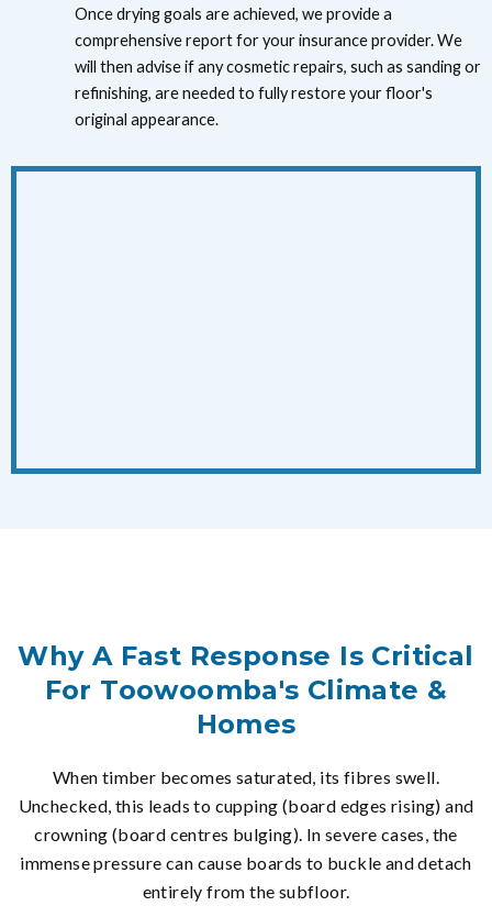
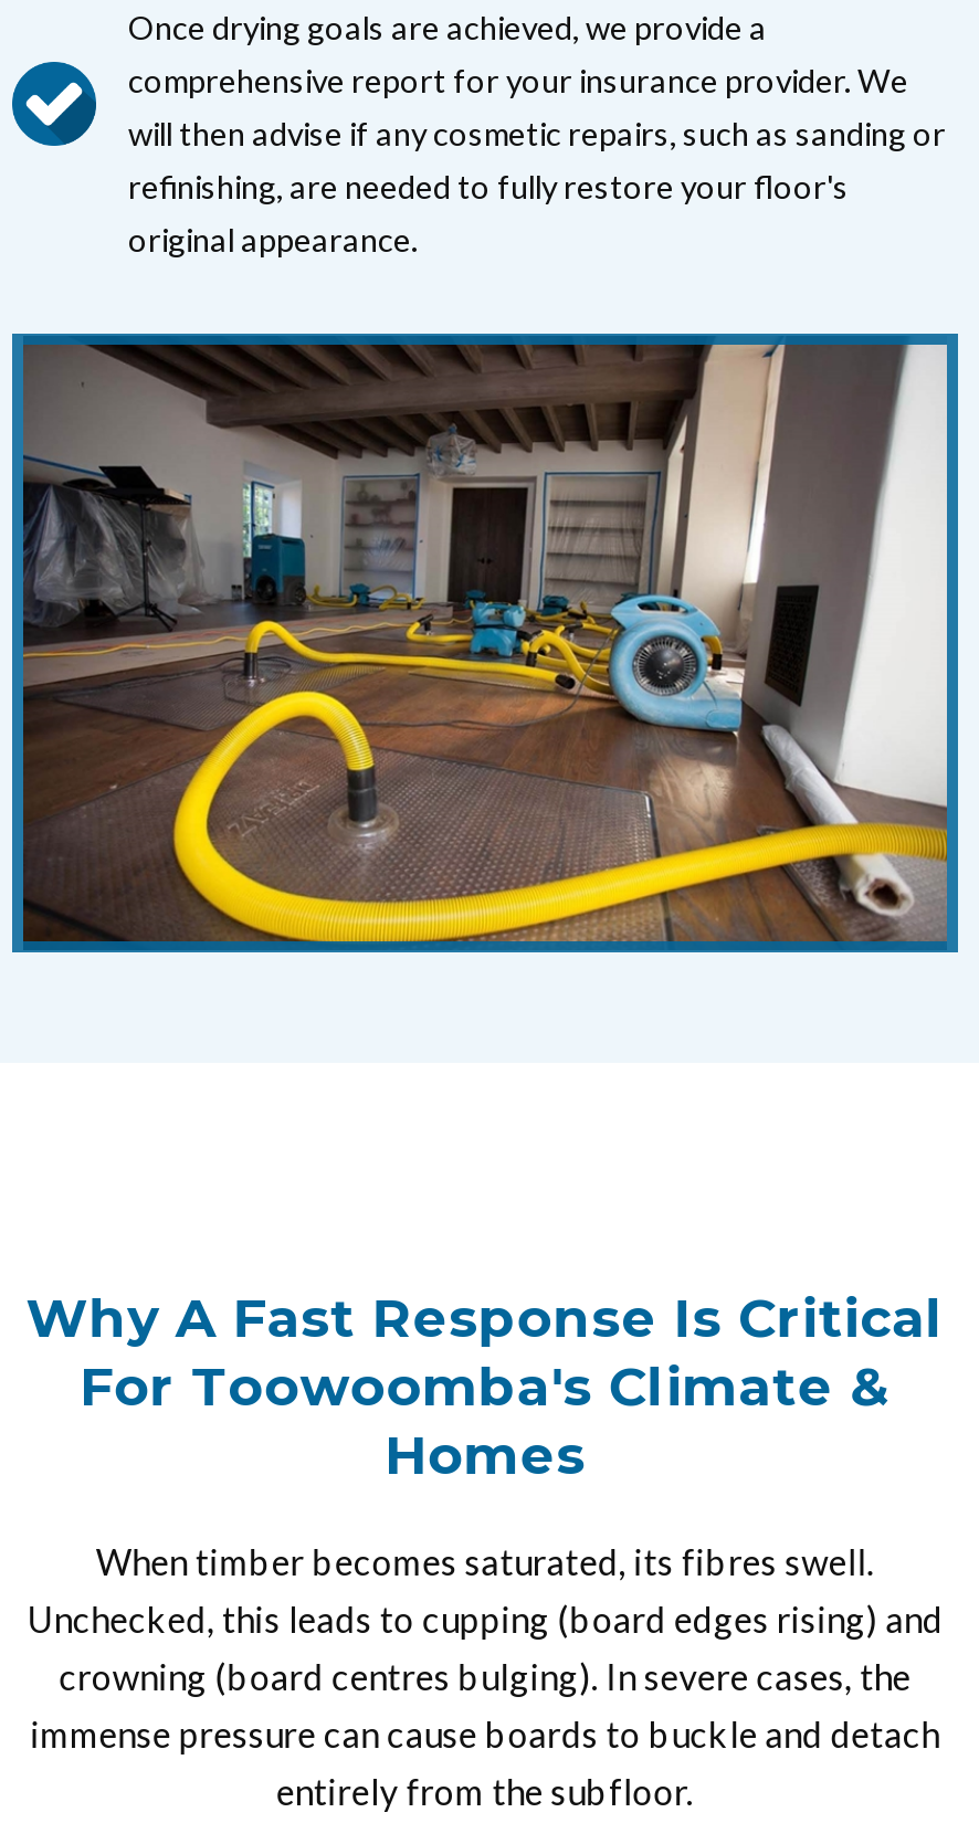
+ [image]

+ [image]
